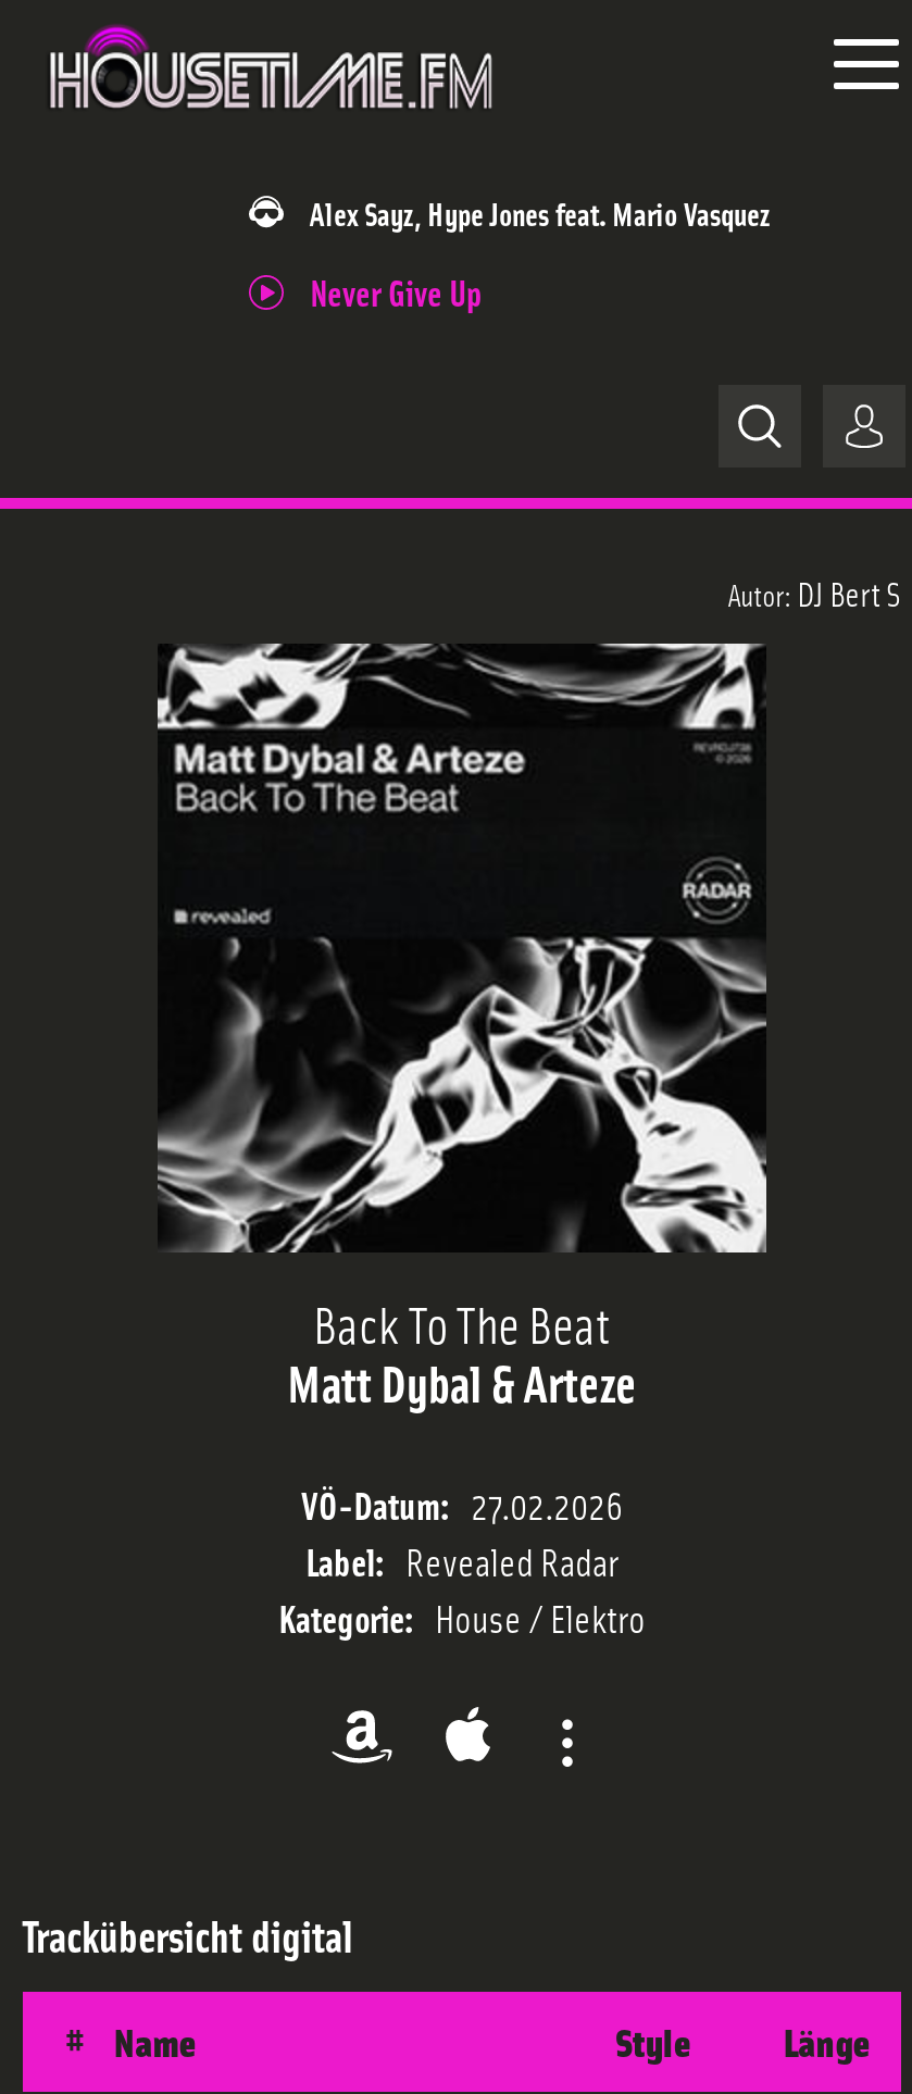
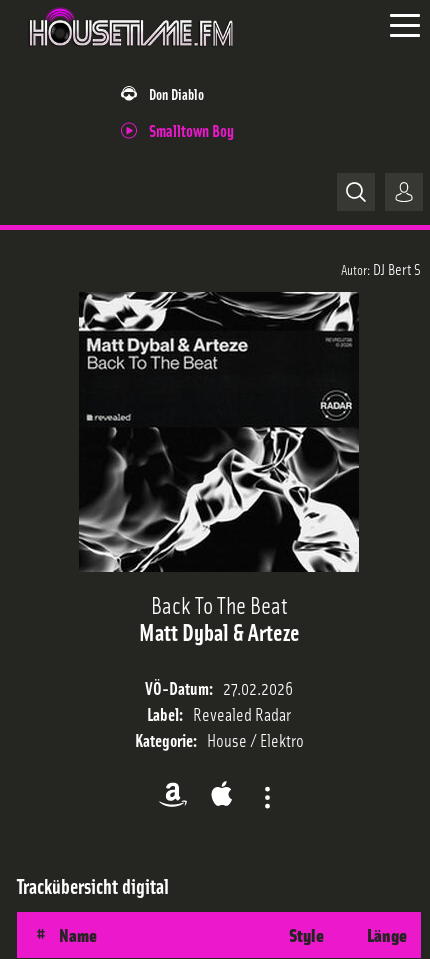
- Alex Sayz, Hype Jones feat. Mario Vasquez
+ Don Diablo

- Never Give Up
+ Smalltown Boy
